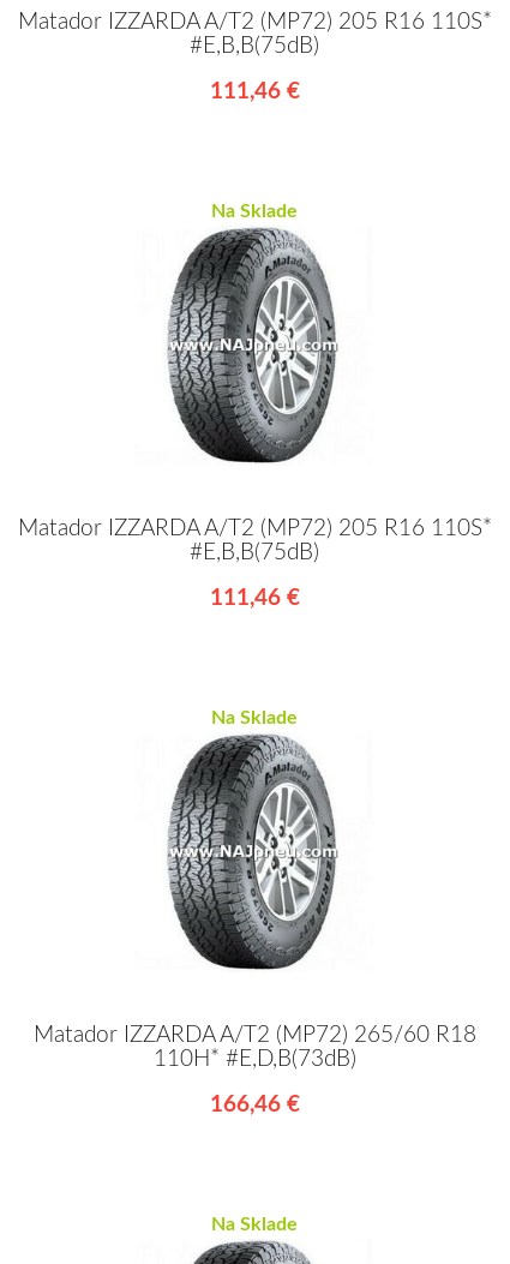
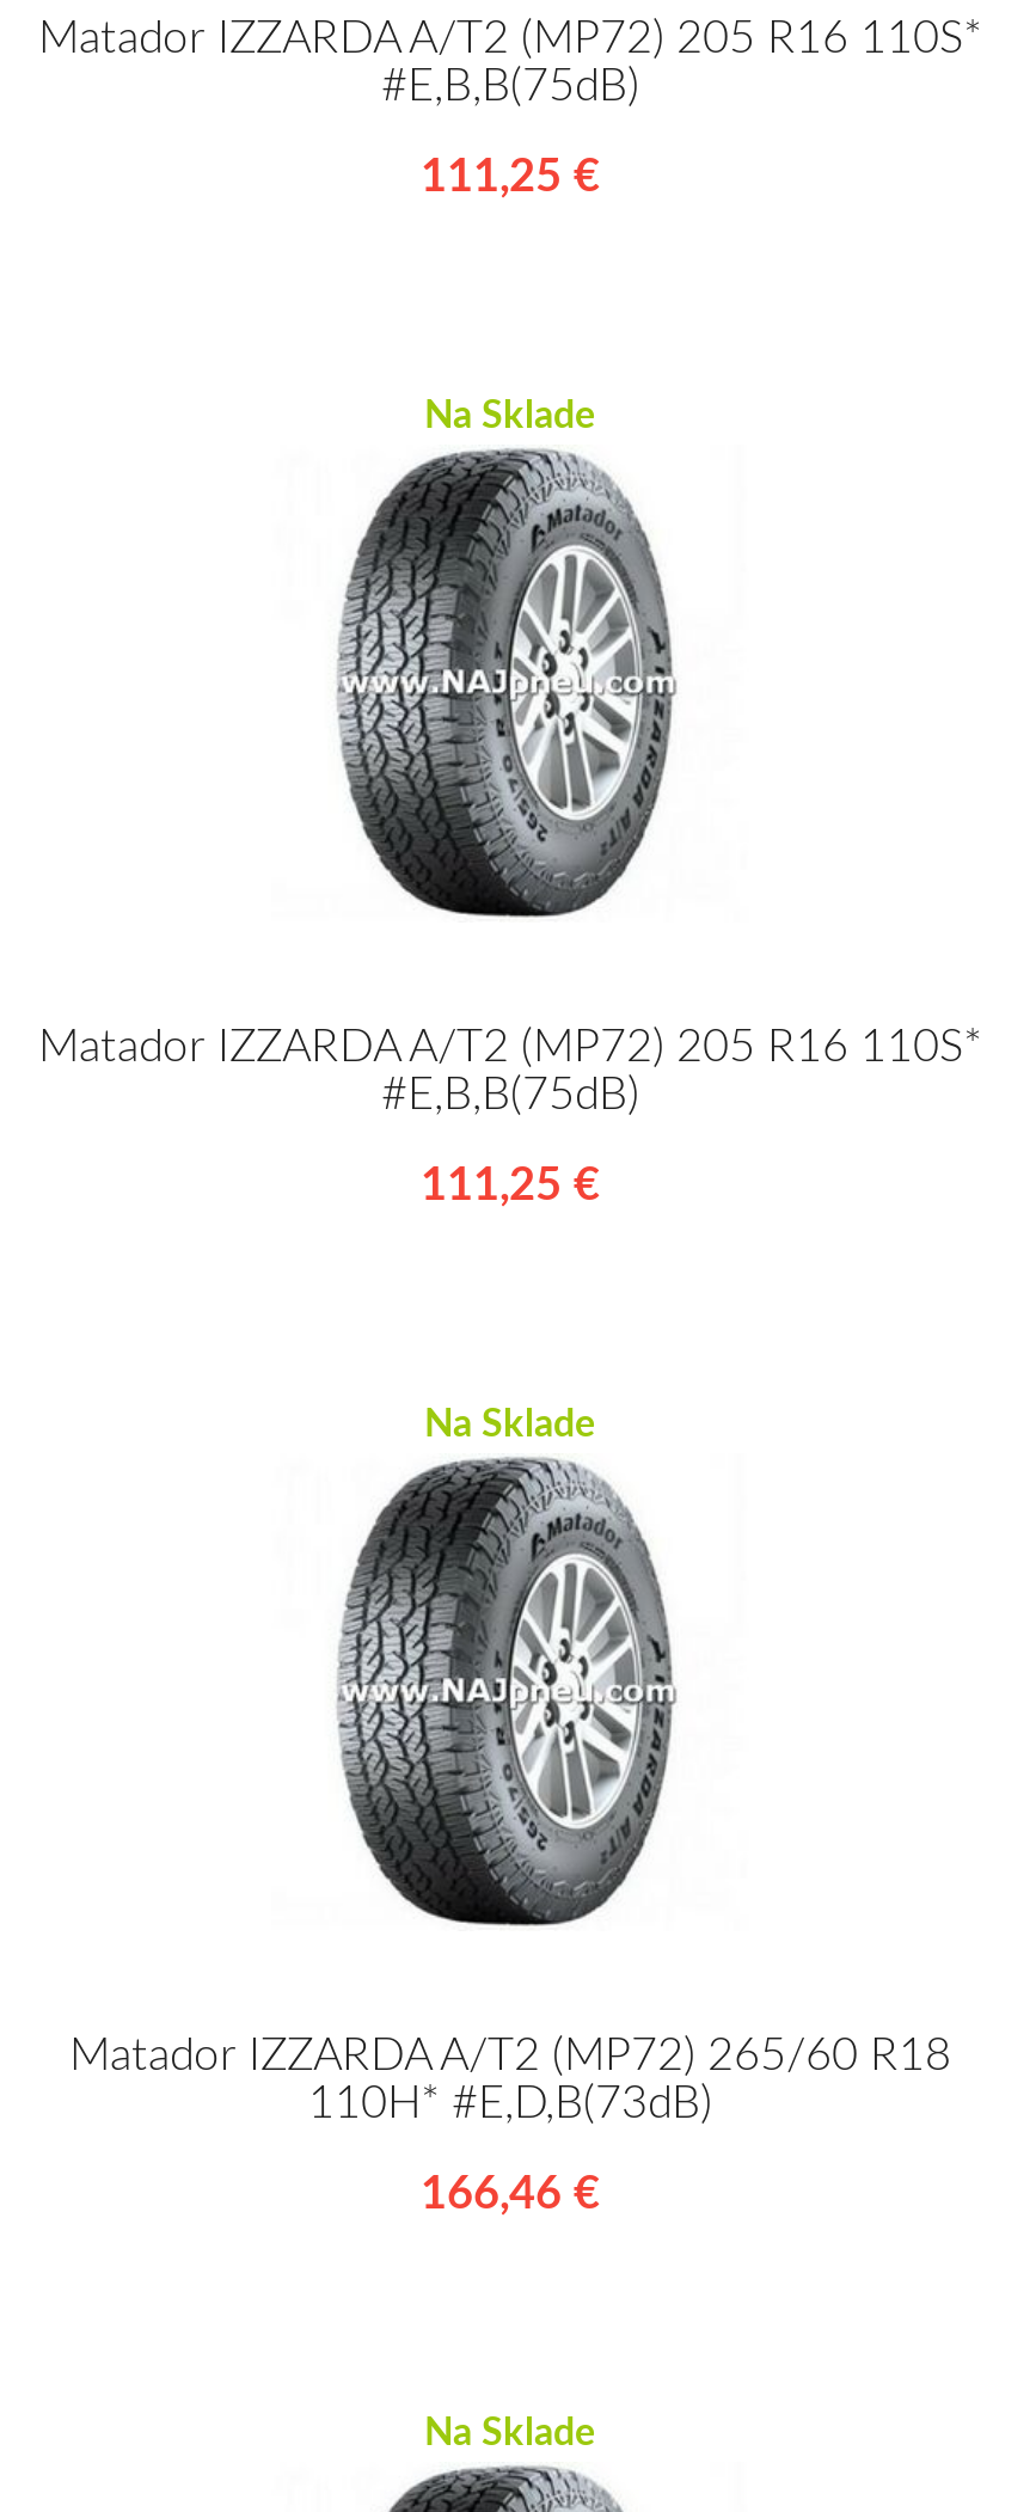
- 111,46 €
+ 111,25 €

- 111,46 €
+ 111,25 €
